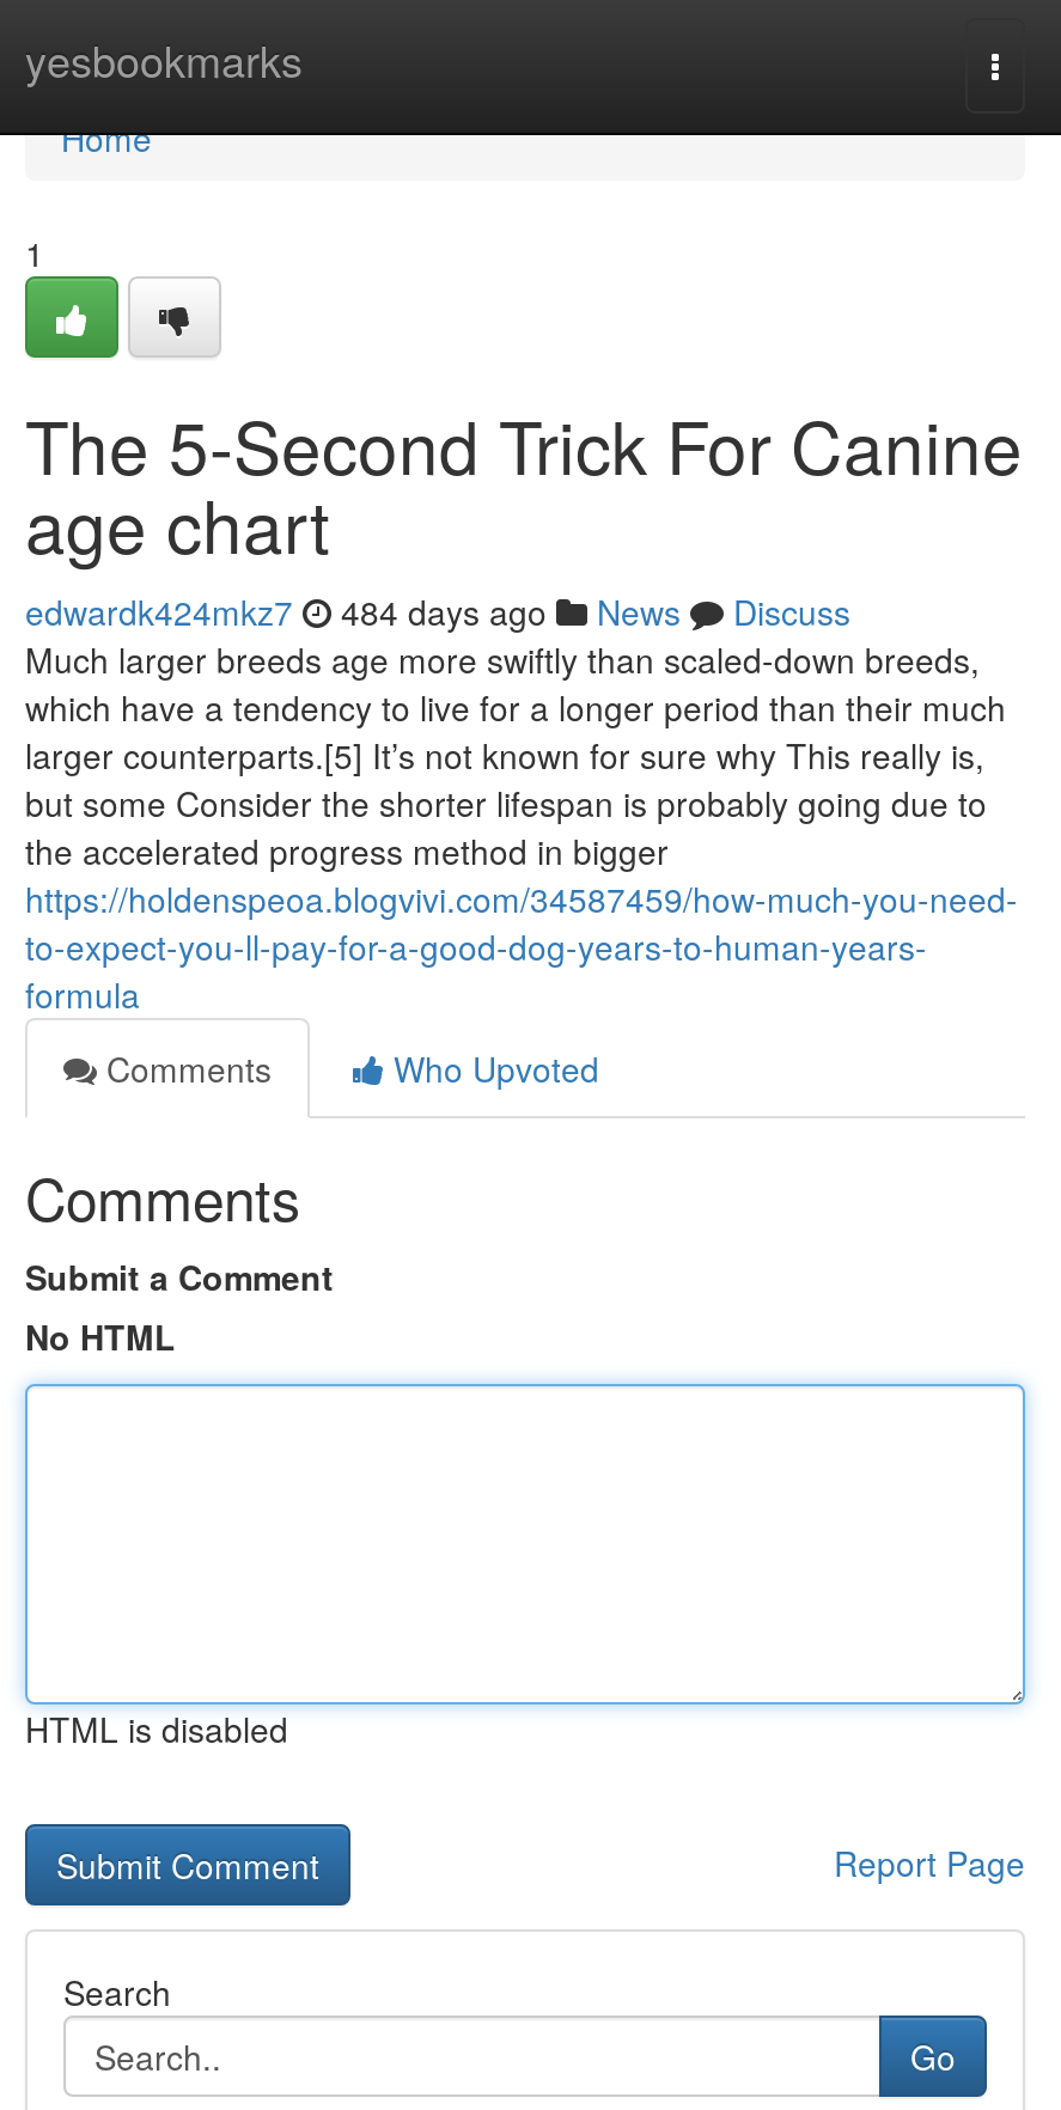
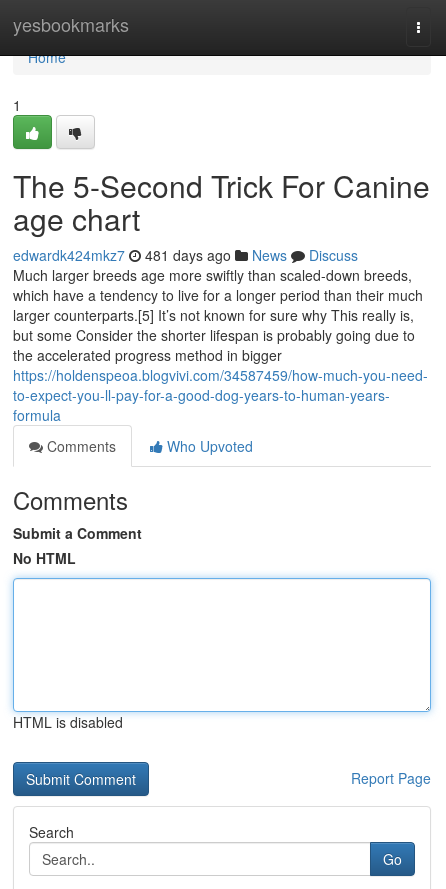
- edwardk424mkz7 484 days ago News Discuss
+ edwardk424mkz7 481 days ago News Discuss
